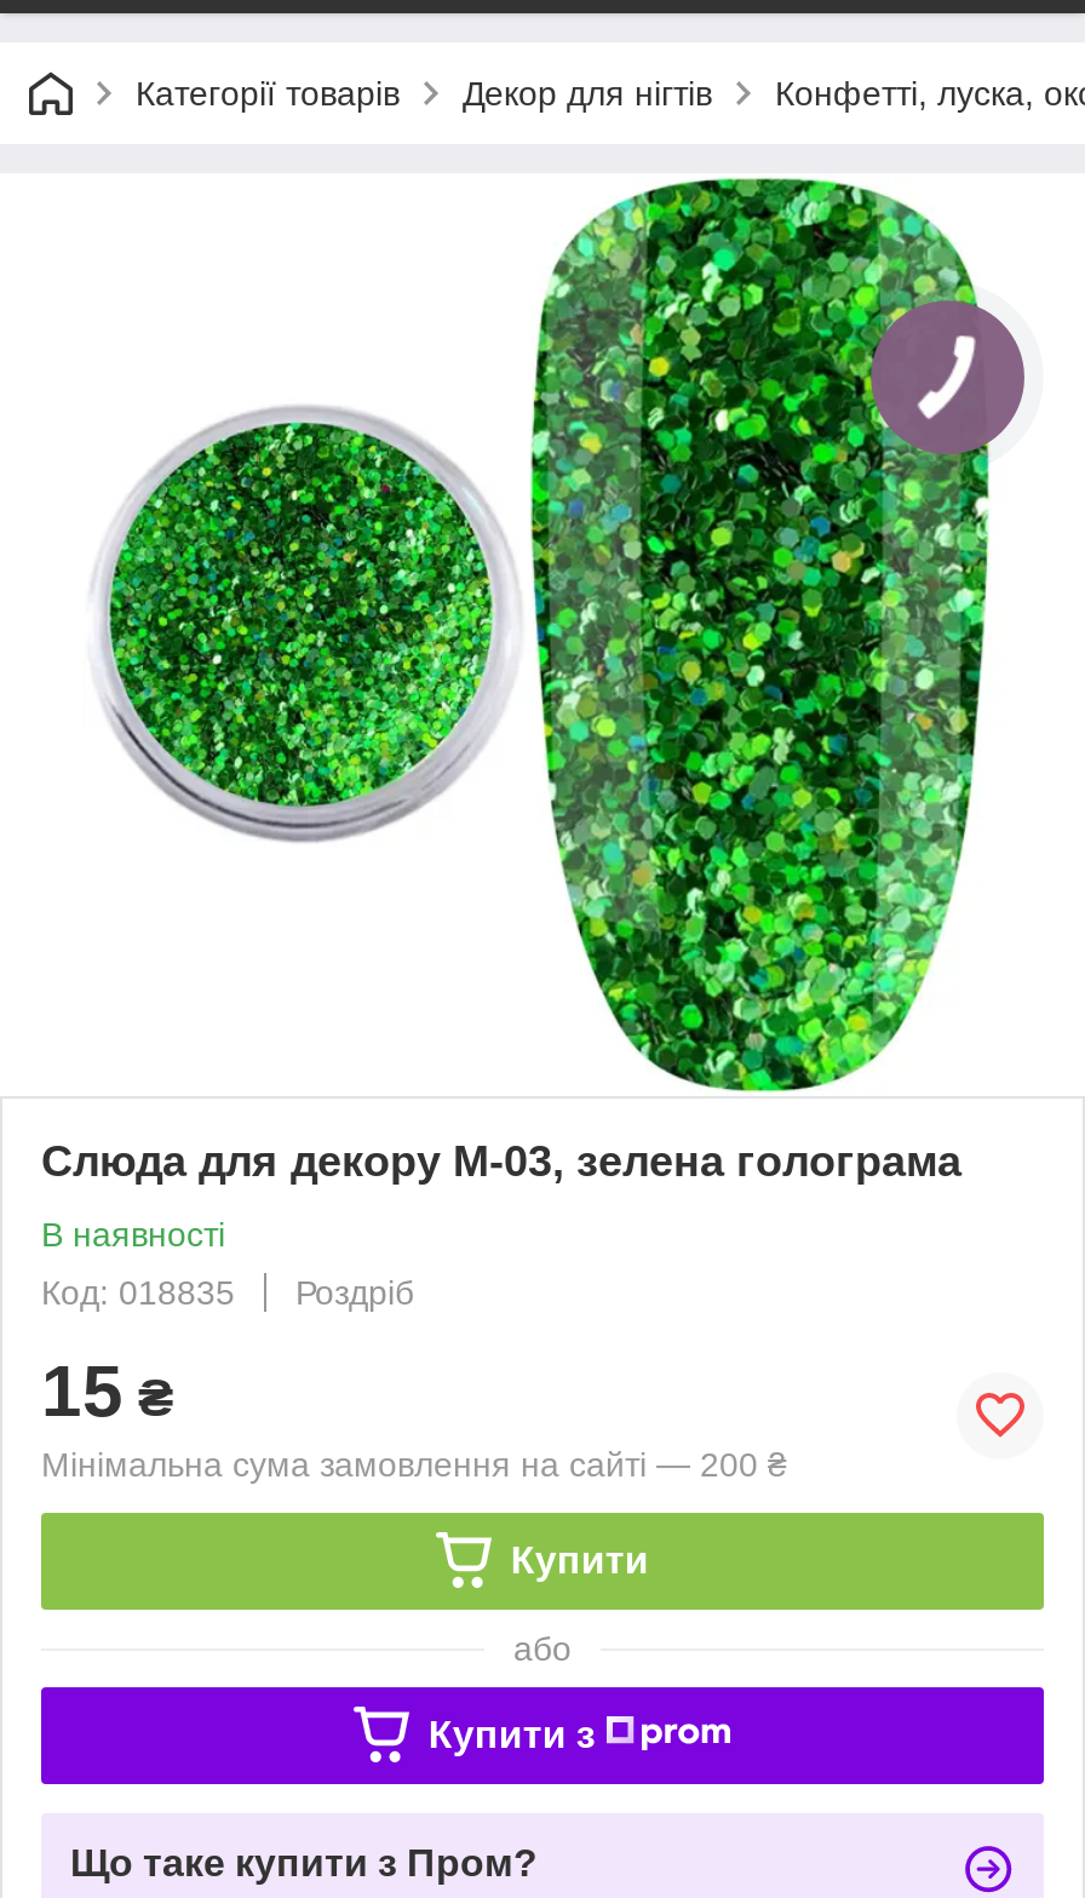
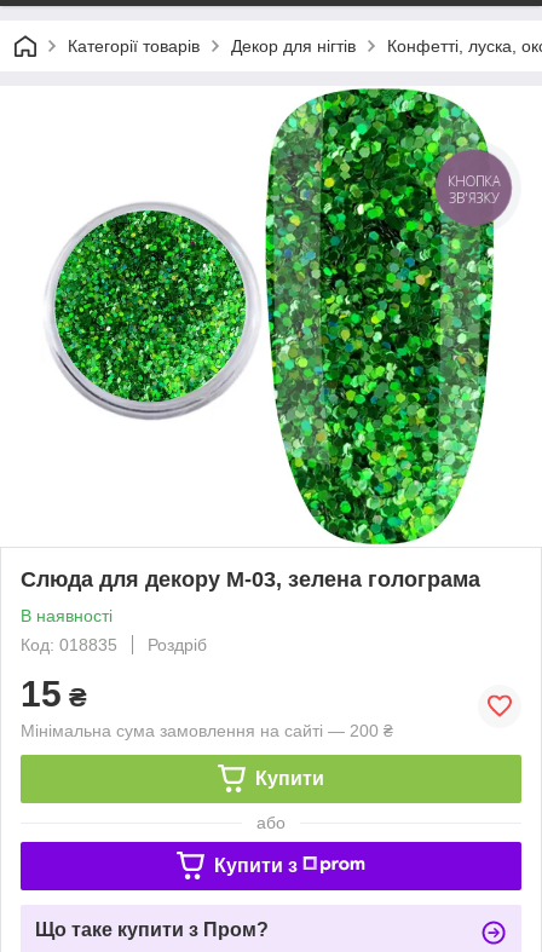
+ КНОПКА
+ ЗВ'ЯЗКУ
